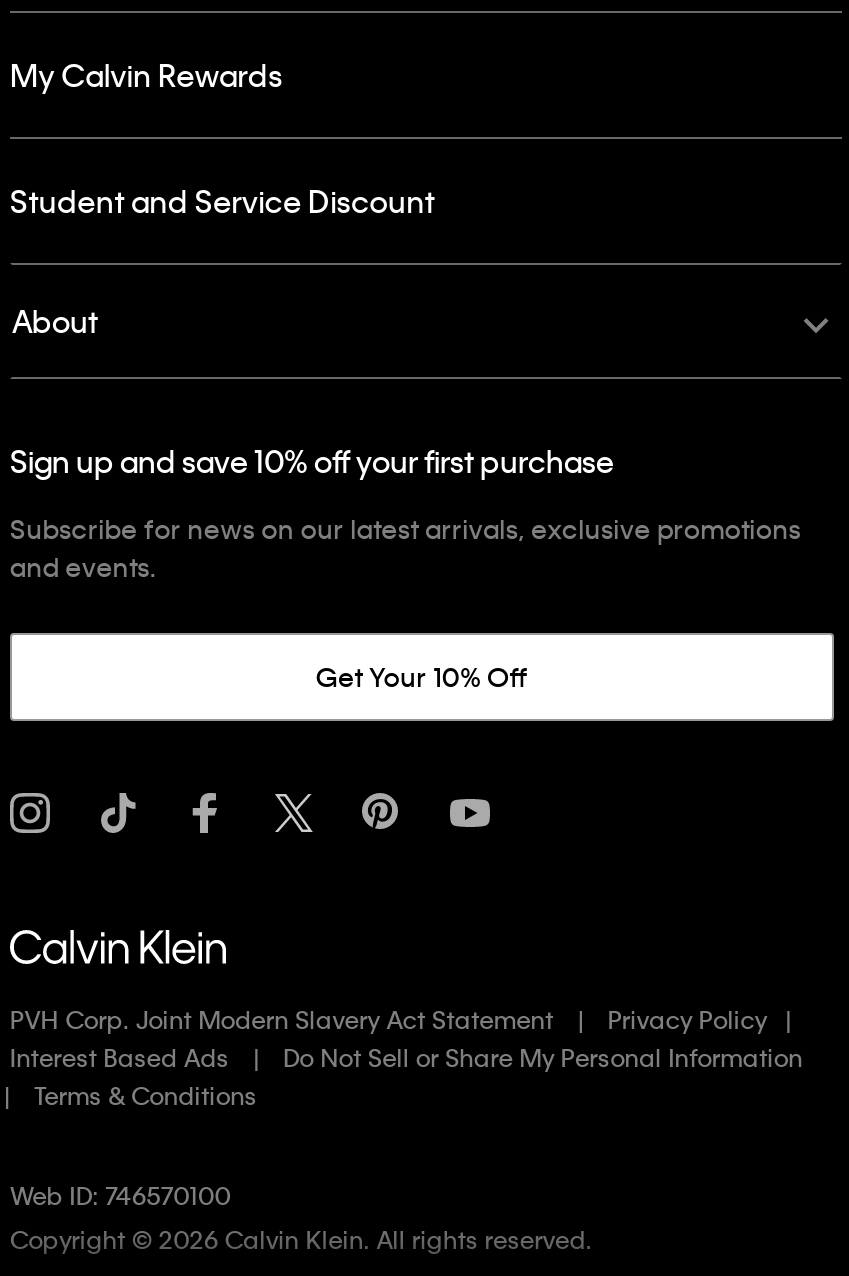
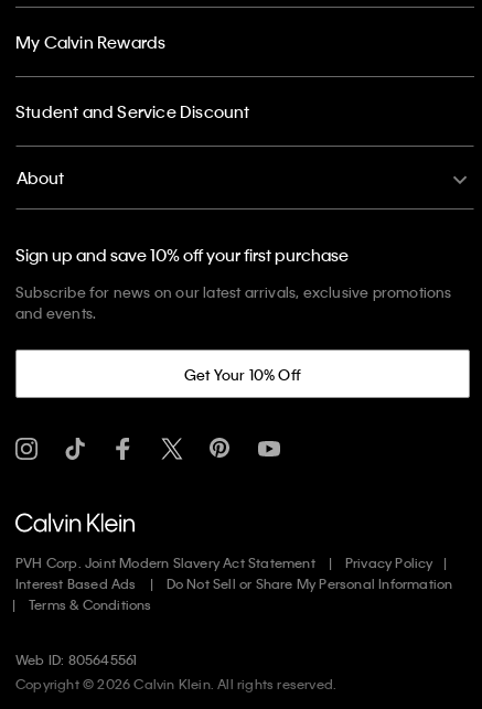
- Web ID: 746570100
+ Web ID: 805645561
